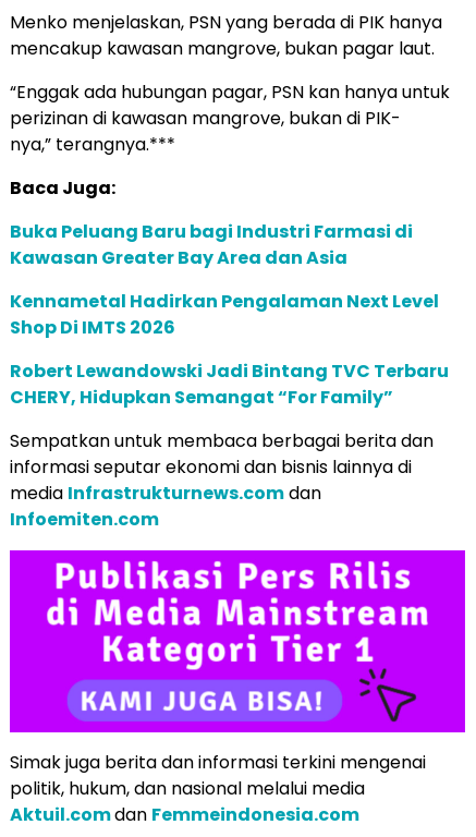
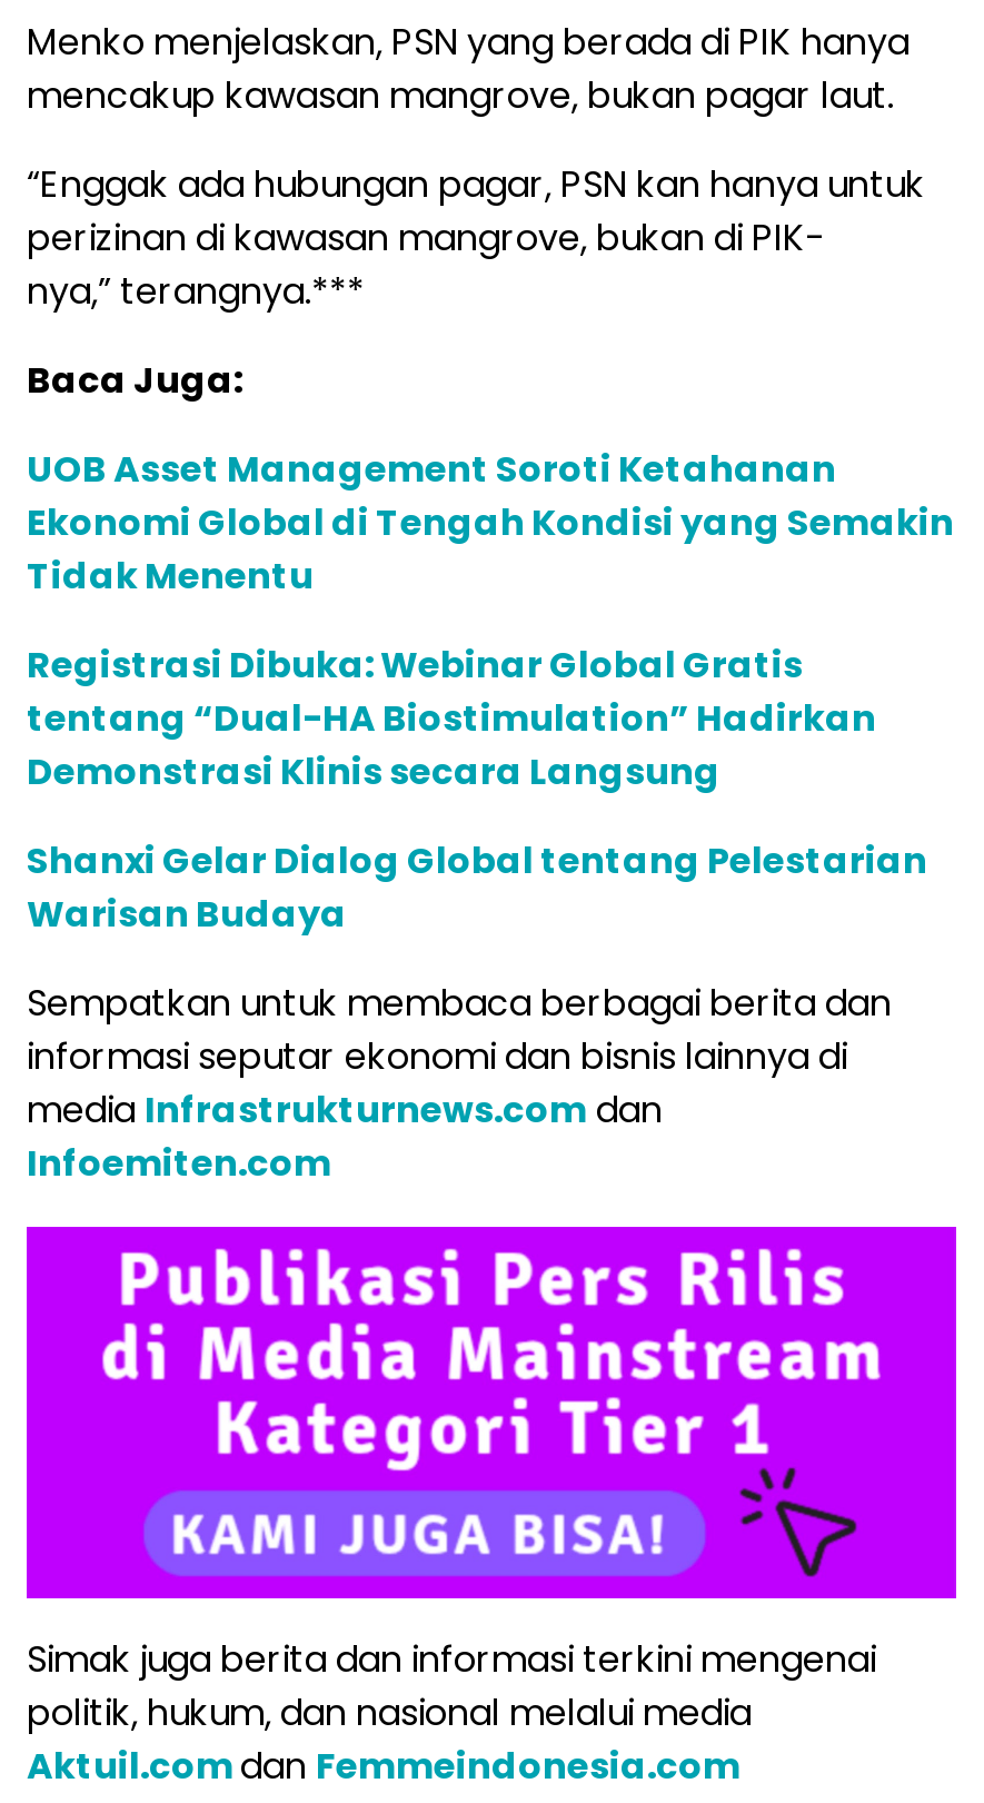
- Buka Peluang Baru bagi Industri Farmasi di
- Kawasan Greater Bay Area dan Asia
+ UOB Asset Management Soroti Ketahanan
+ Ekonomi Global di Tengah Kondisi yang Semakin
+ Tidak Menentu

- Kennametal Hadirkan Pengalaman Next Level
- Shop Di IMTS 2026
+ Registrasi Dibuka: Webinar Global Gratis
+ tentang “Dual-HA Biostimulation” Hadirkan
+ Demonstrasi Klinis secara Langsung

- Robert Lewandowski Jadi Bintang TVC Terbaru
- CHERY, Hidupkan Semangat “For Family”
+ Shanxi Gelar Dialog Global tentang Pelestarian
+ Warisan Budaya
